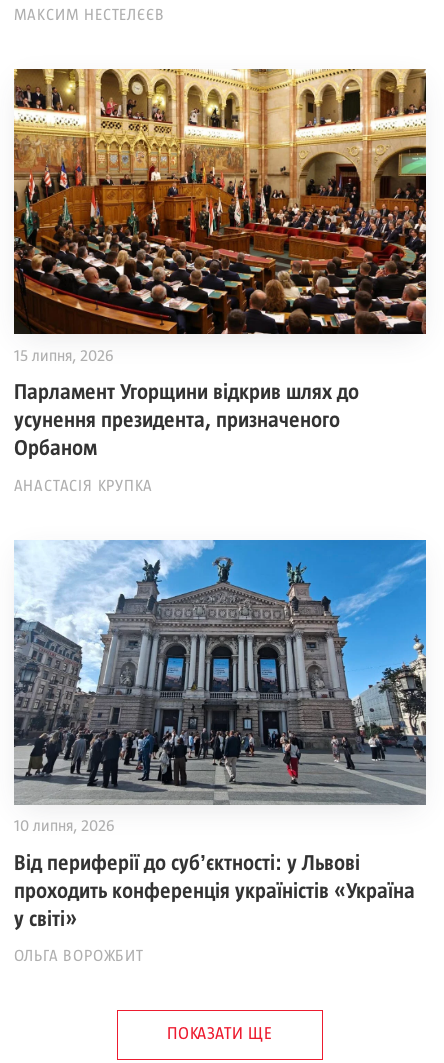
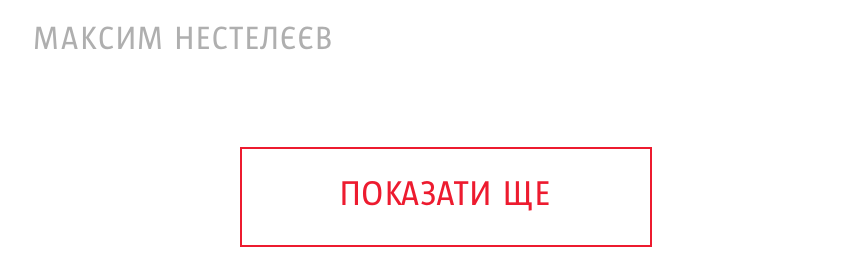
- [image]
- 15 липня, 2026
- Парламент Угорщини відкрив шлях до
- усунення президента, призначеного
- Орбаном
- АНАСТАСІЯ КРУПКА

- [image]
- 10 липня, 2026
- Від периферії до субʼєктності: у Львові
- проходить конференція україністів «Україна
- у світі»
- ОЛЬГА ВОРОЖБИТ
